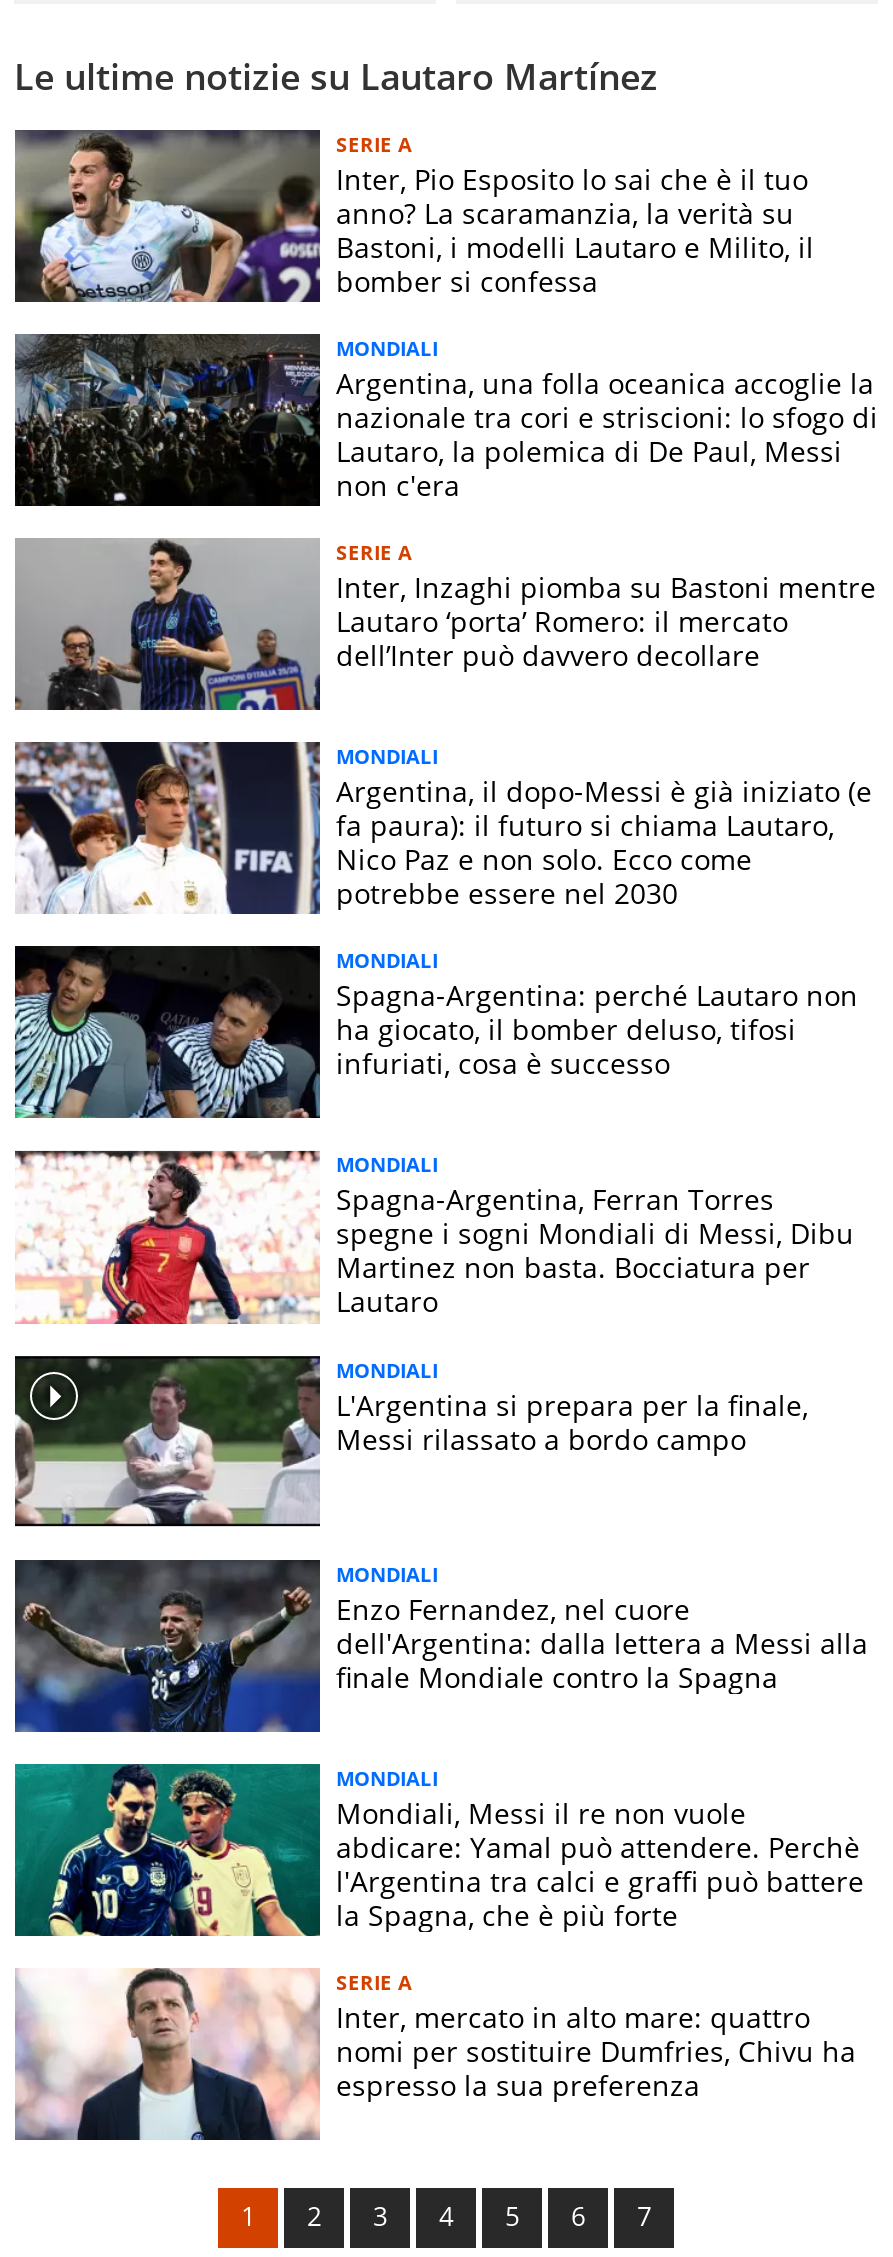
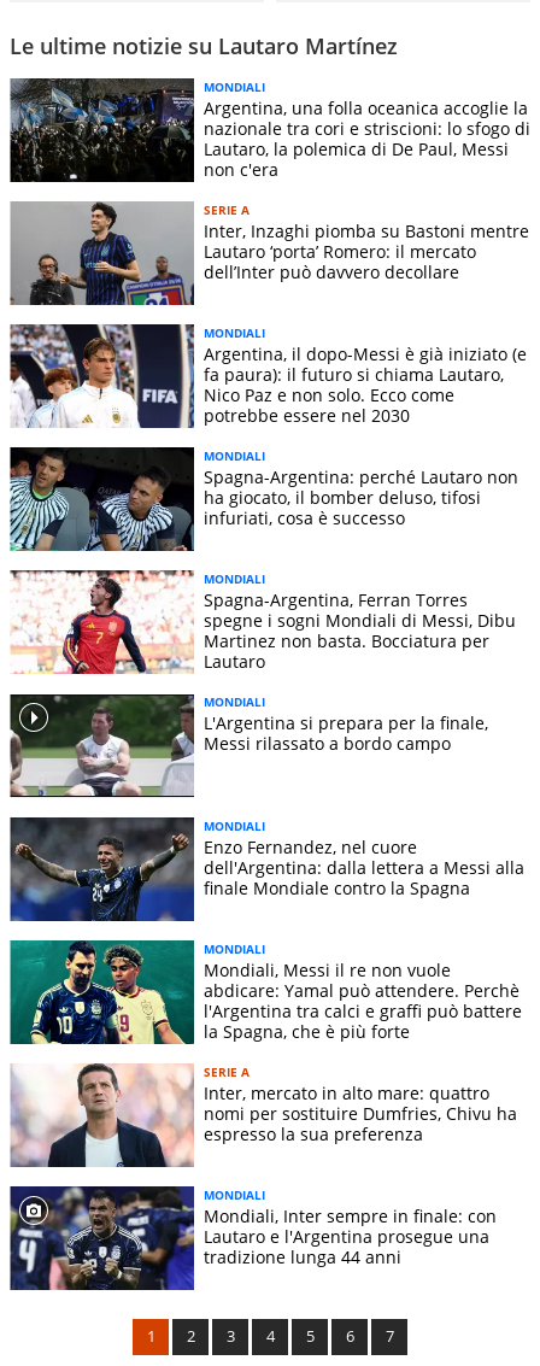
- [image]
- SERIE A
- Inter, Pio Esposito lo sai che è il tuo
- anno? La scaramanzia, la verità su
- Bastoni, i modelli Lautaro e Milito, il
- bomber si confessa

moved up: [image] | MONDIALI | Argentina, una folla oceanica accoglie la | ... | nomi per sostituire Dumfries, Chivu ha | espresso la sua preferenza

+ [image]
+ MONDIALI
+ Mondiali, Inter sempre in finale: con
+ Lautaro e l'Argentina prosegue una
+ tradizione lunga 44 anni
